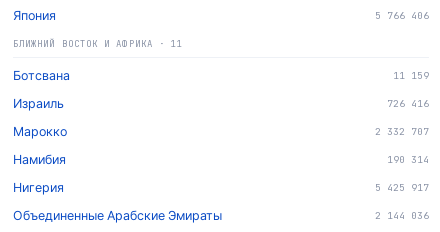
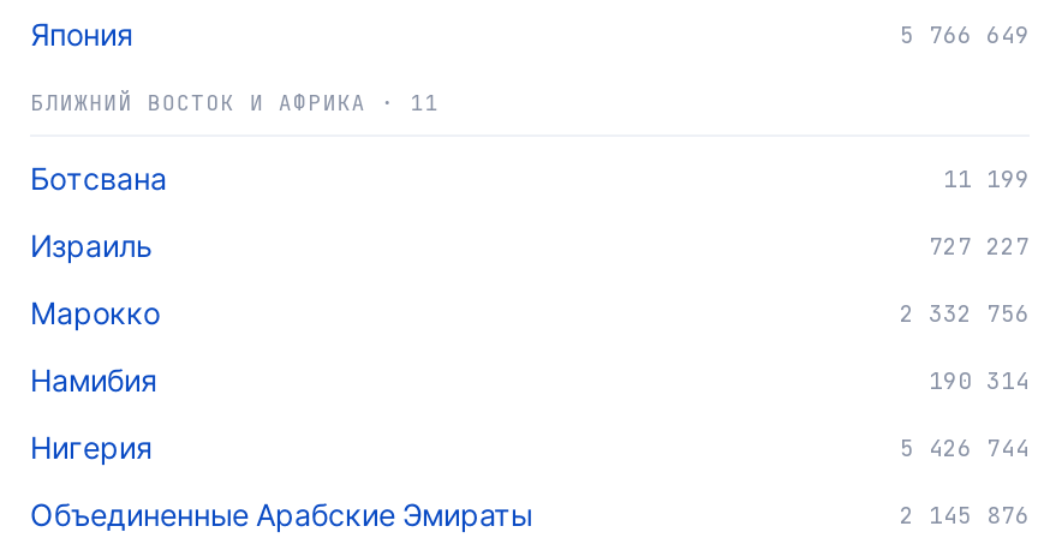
- 5 766 406
+ 5 766 649

- 11 159
+ 11 199

- 726 416
+ 727 227

- 2 332 707
+ 2 332 756

- 5 425 917
+ 5 426 744

- 2 144 036
+ 2 145 876
